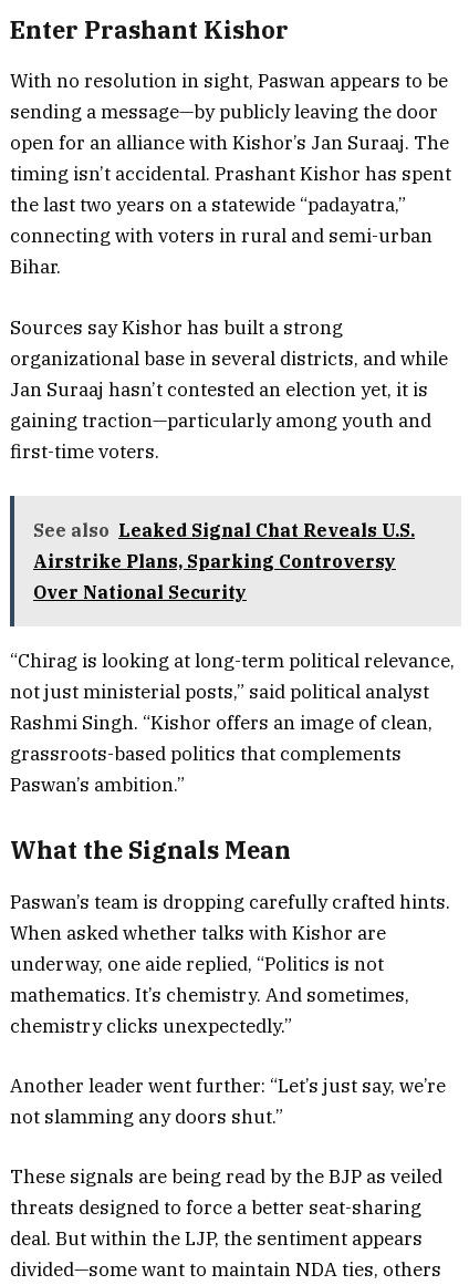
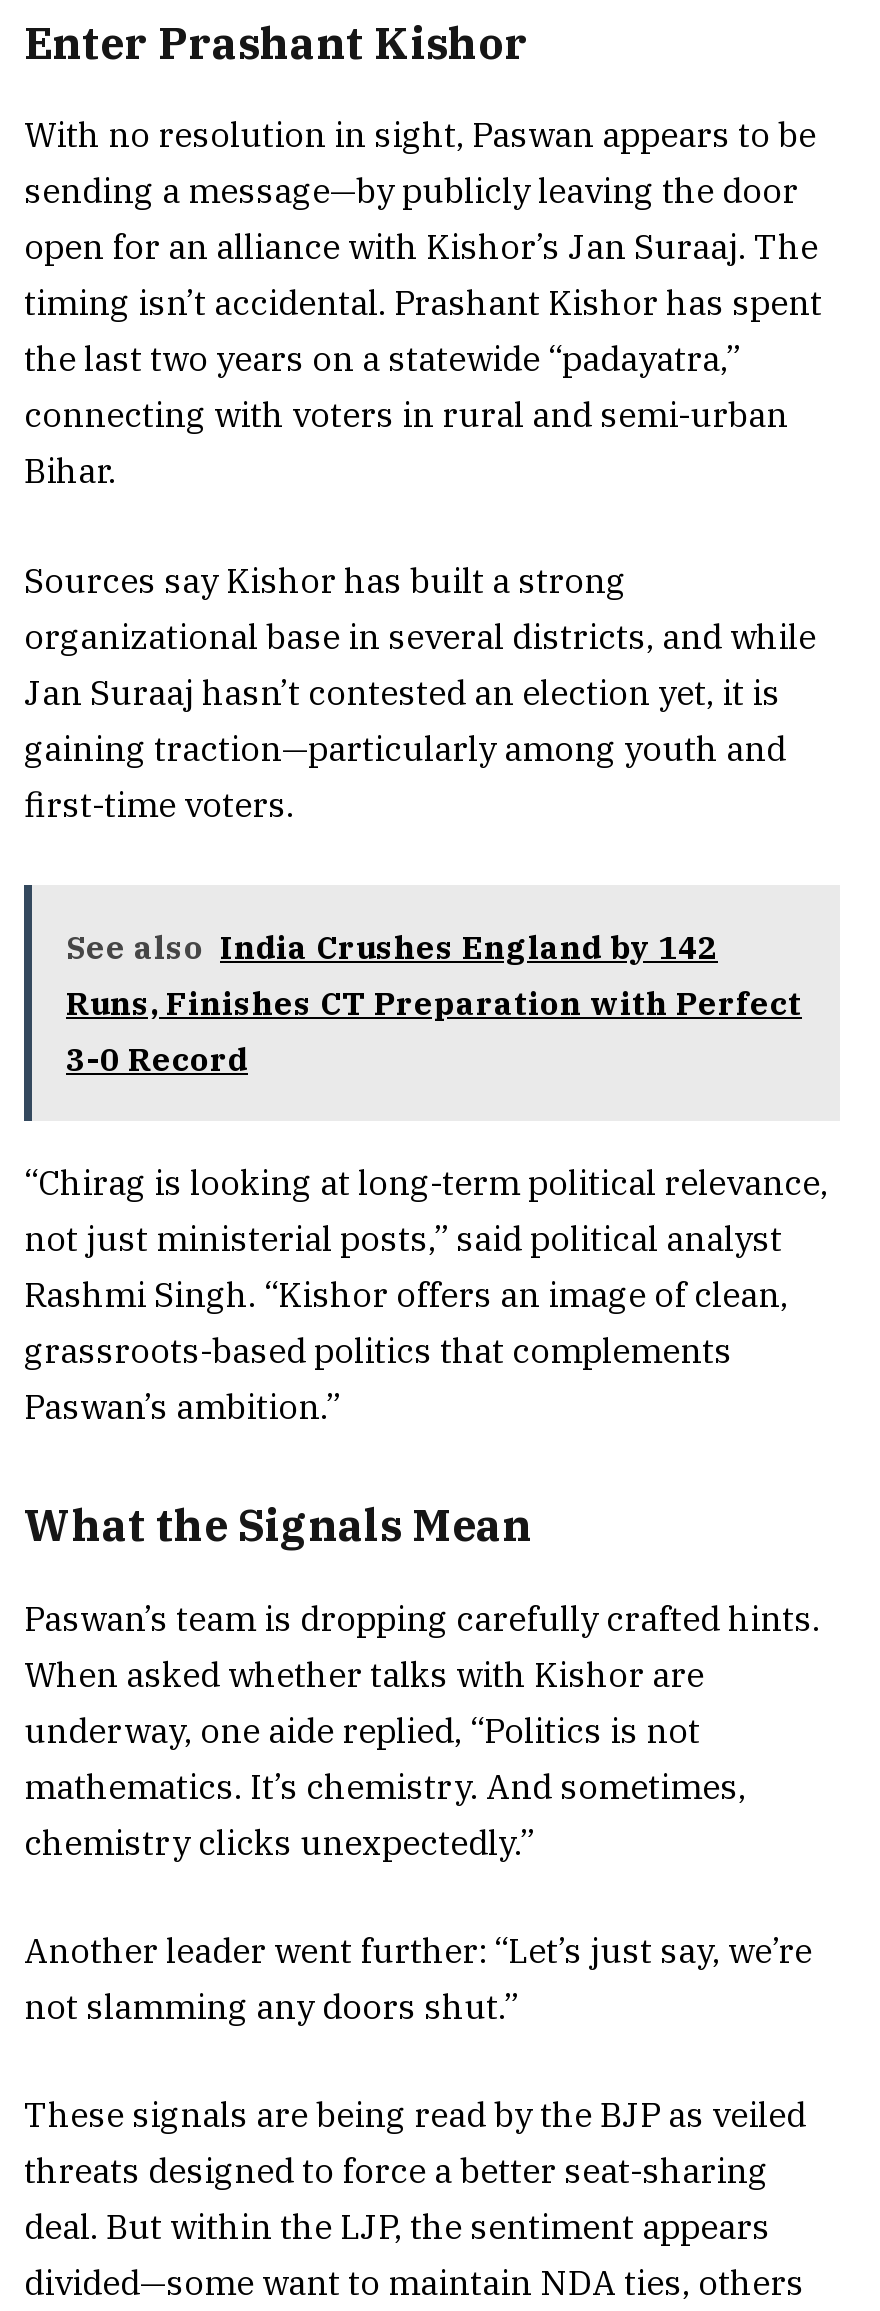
- See also Leaked Signal Chat Reveals U.S.
- Airstrike Plans, Sparking Controversy
- Over National Security
+ See also India Crushes England by 142
+ Runs, Finishes CT Preparation with Perfect
+ 3-0 Record
